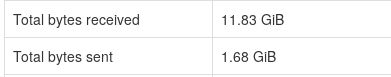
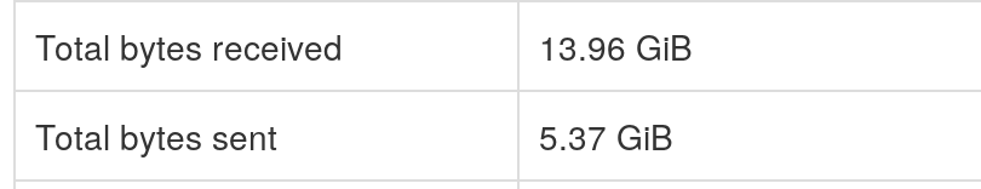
- 11.83 GiB
+ 13.96 GiB

- 1.68 GiB
+ 5.37 GiB
